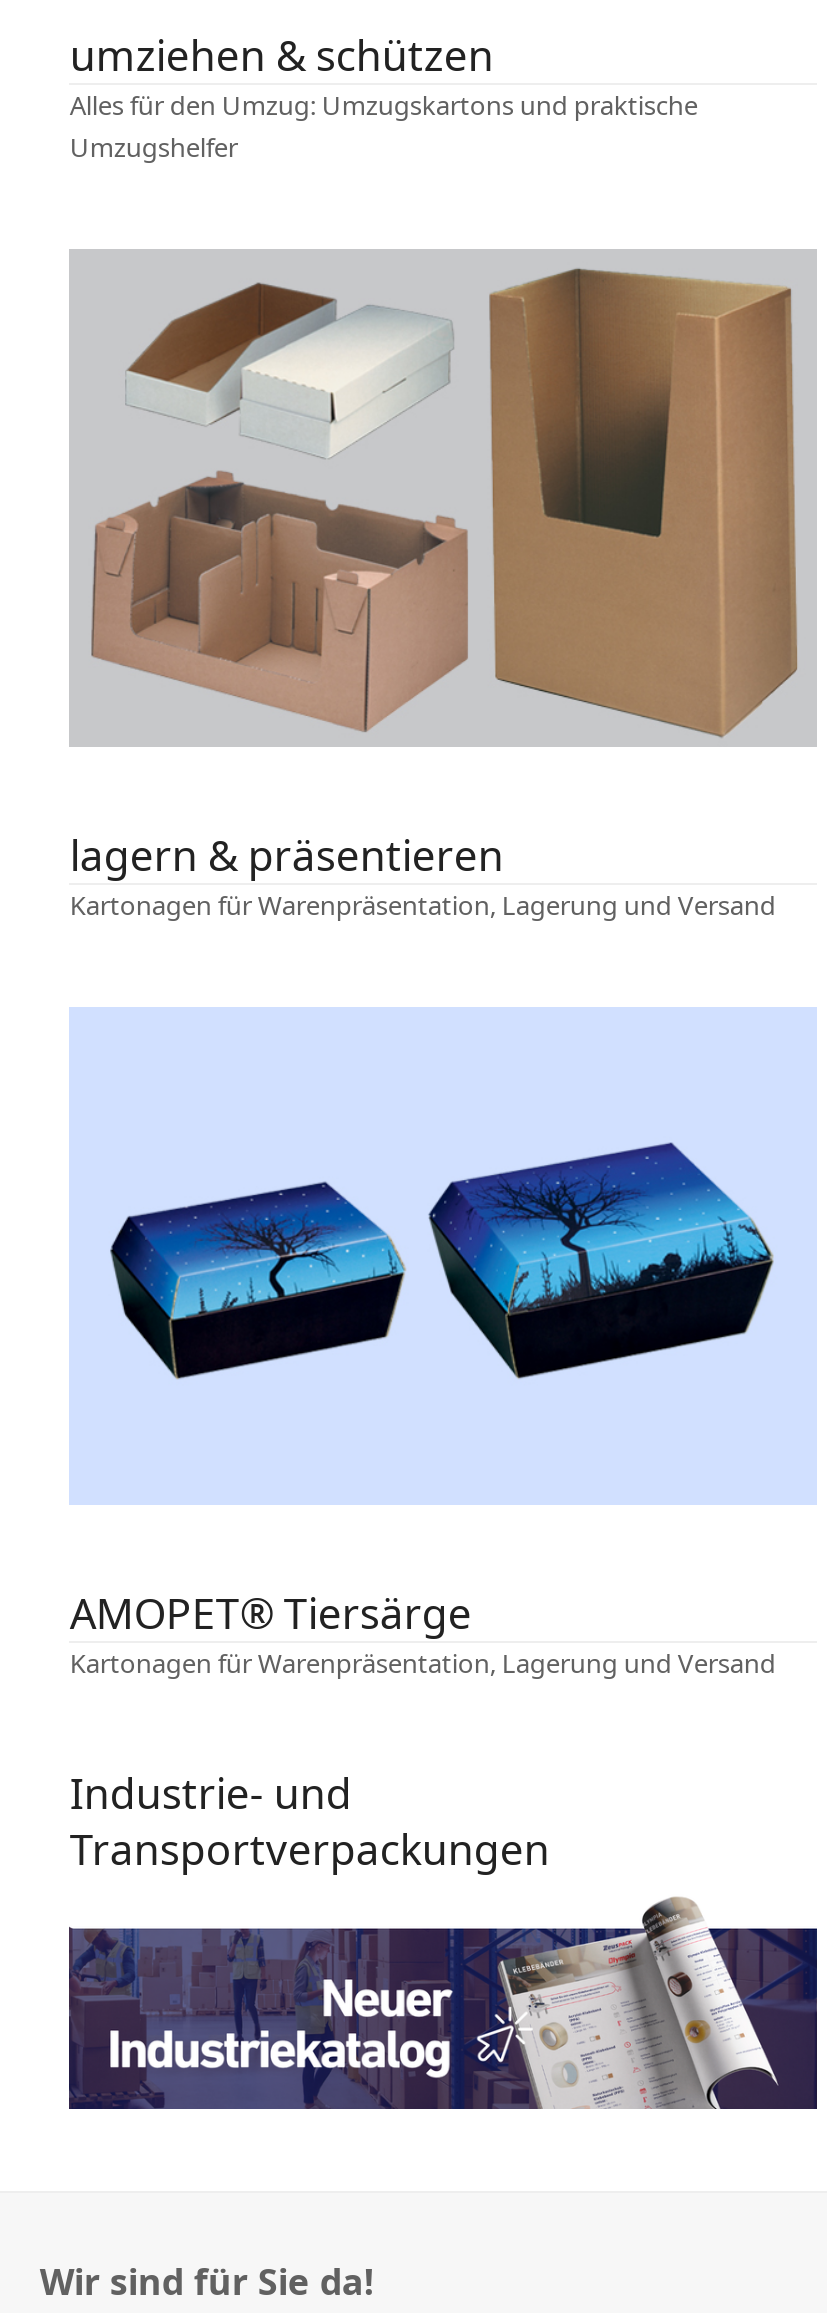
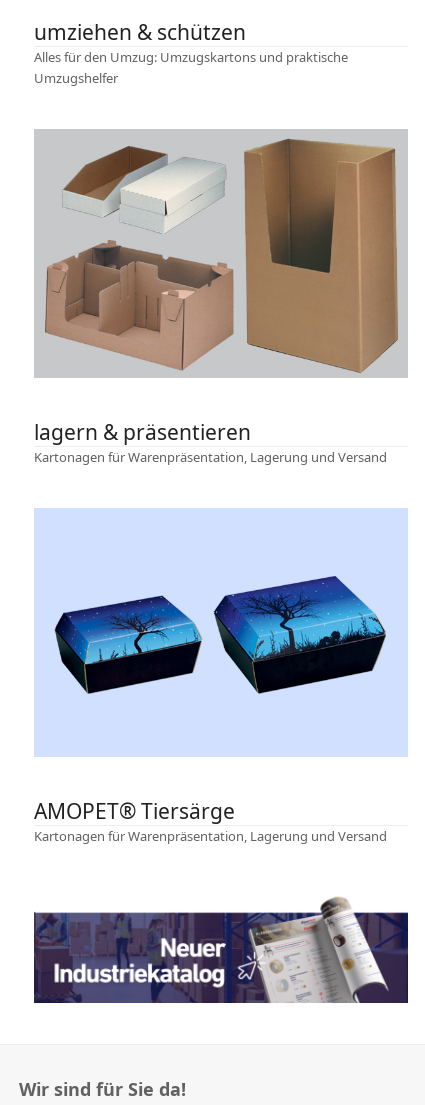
- Industrie- und
- Transportverpackungen
